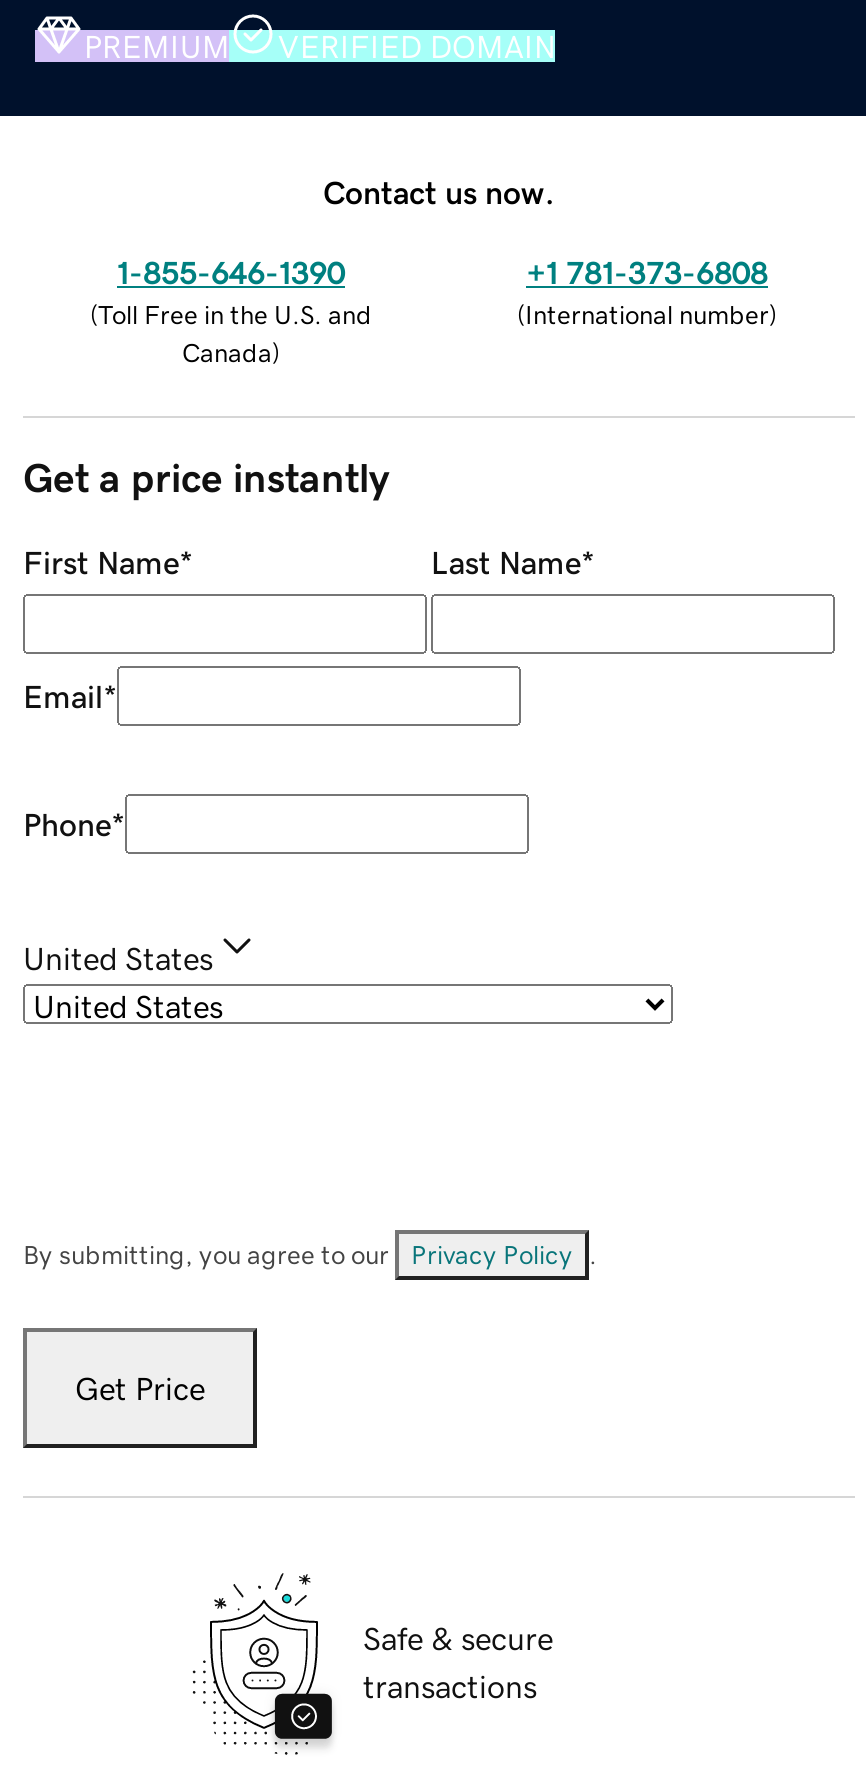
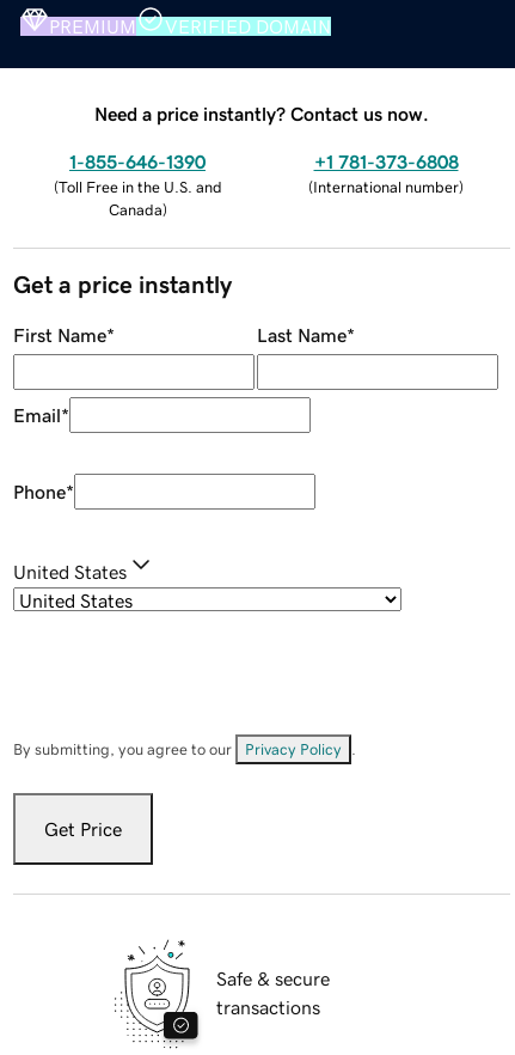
- Contact us now.
+ Need a price instantly? Contact us now.
